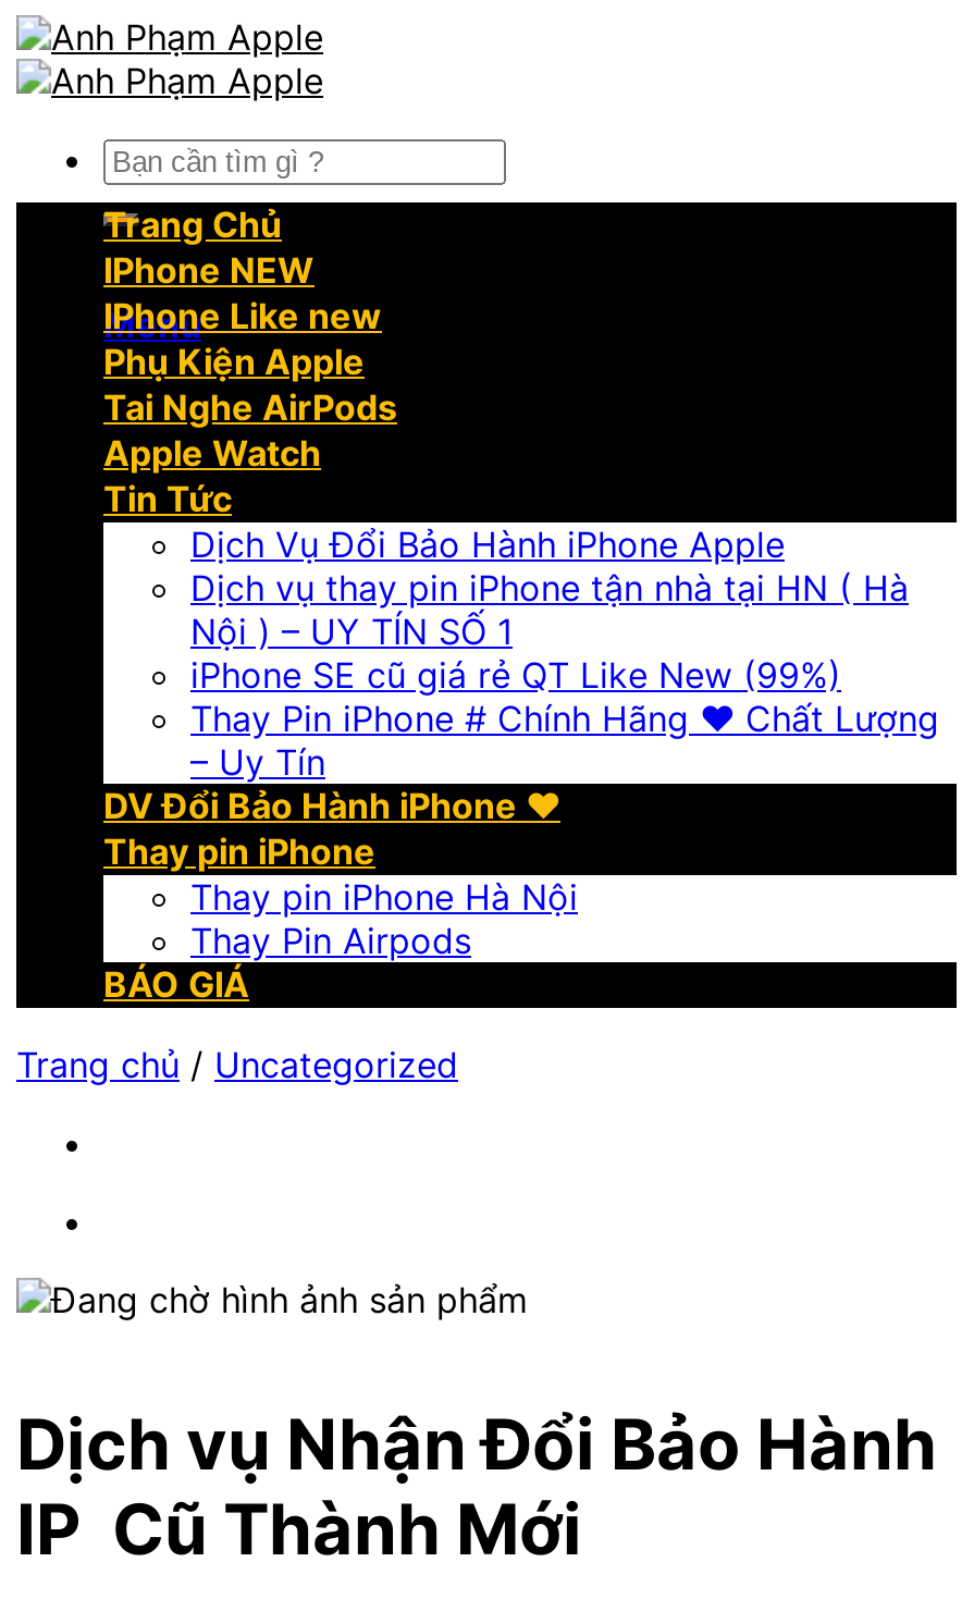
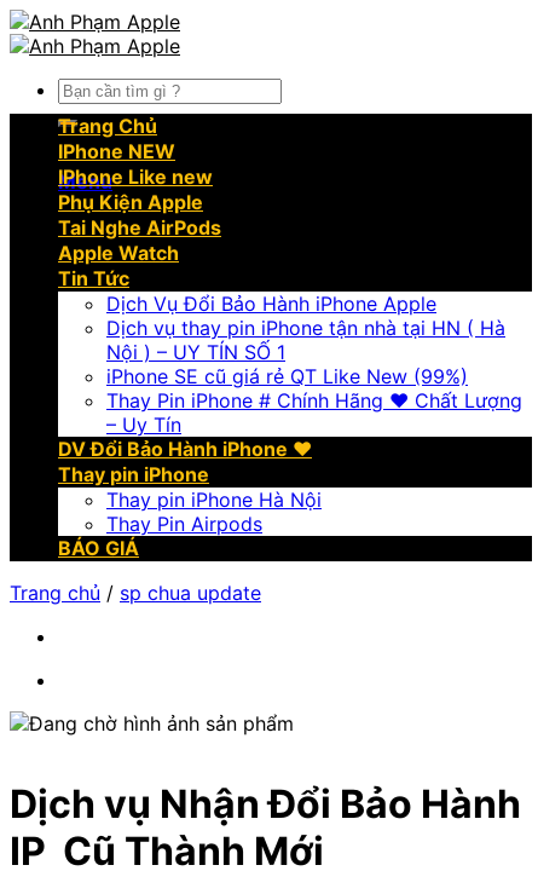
- Trang chủ / Uncategorized
+ Trang chủ / sp chua update
